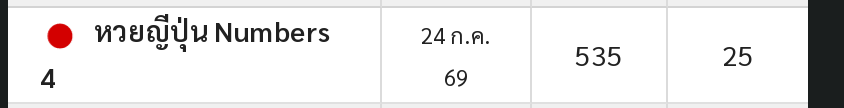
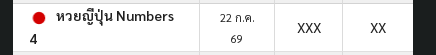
- 24 ก.ค.
+ 22 ก.ค.

- 535
- 25
+ XXX
+ XX
